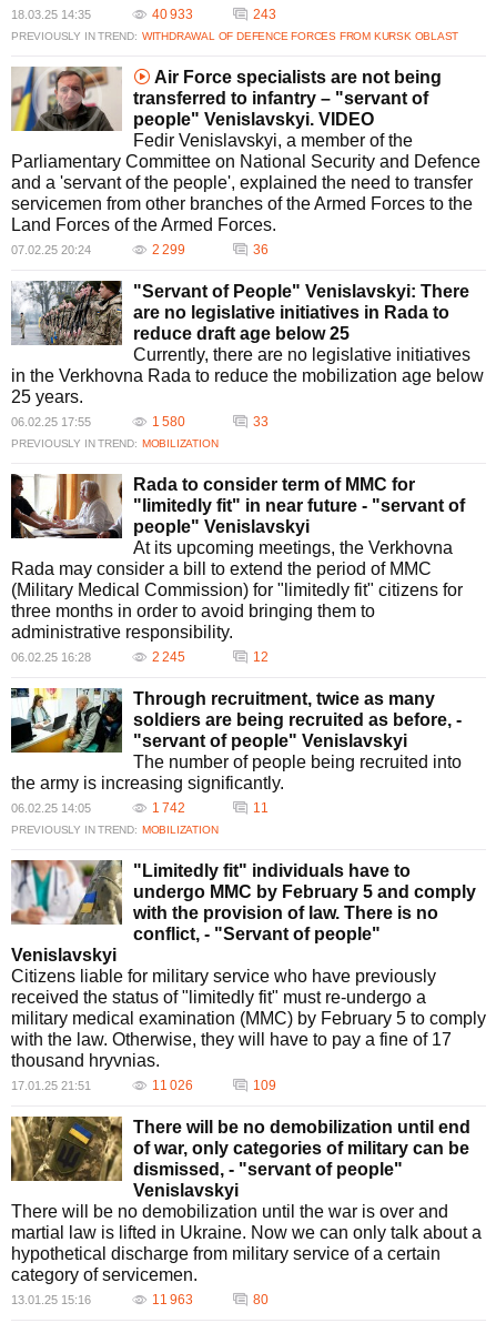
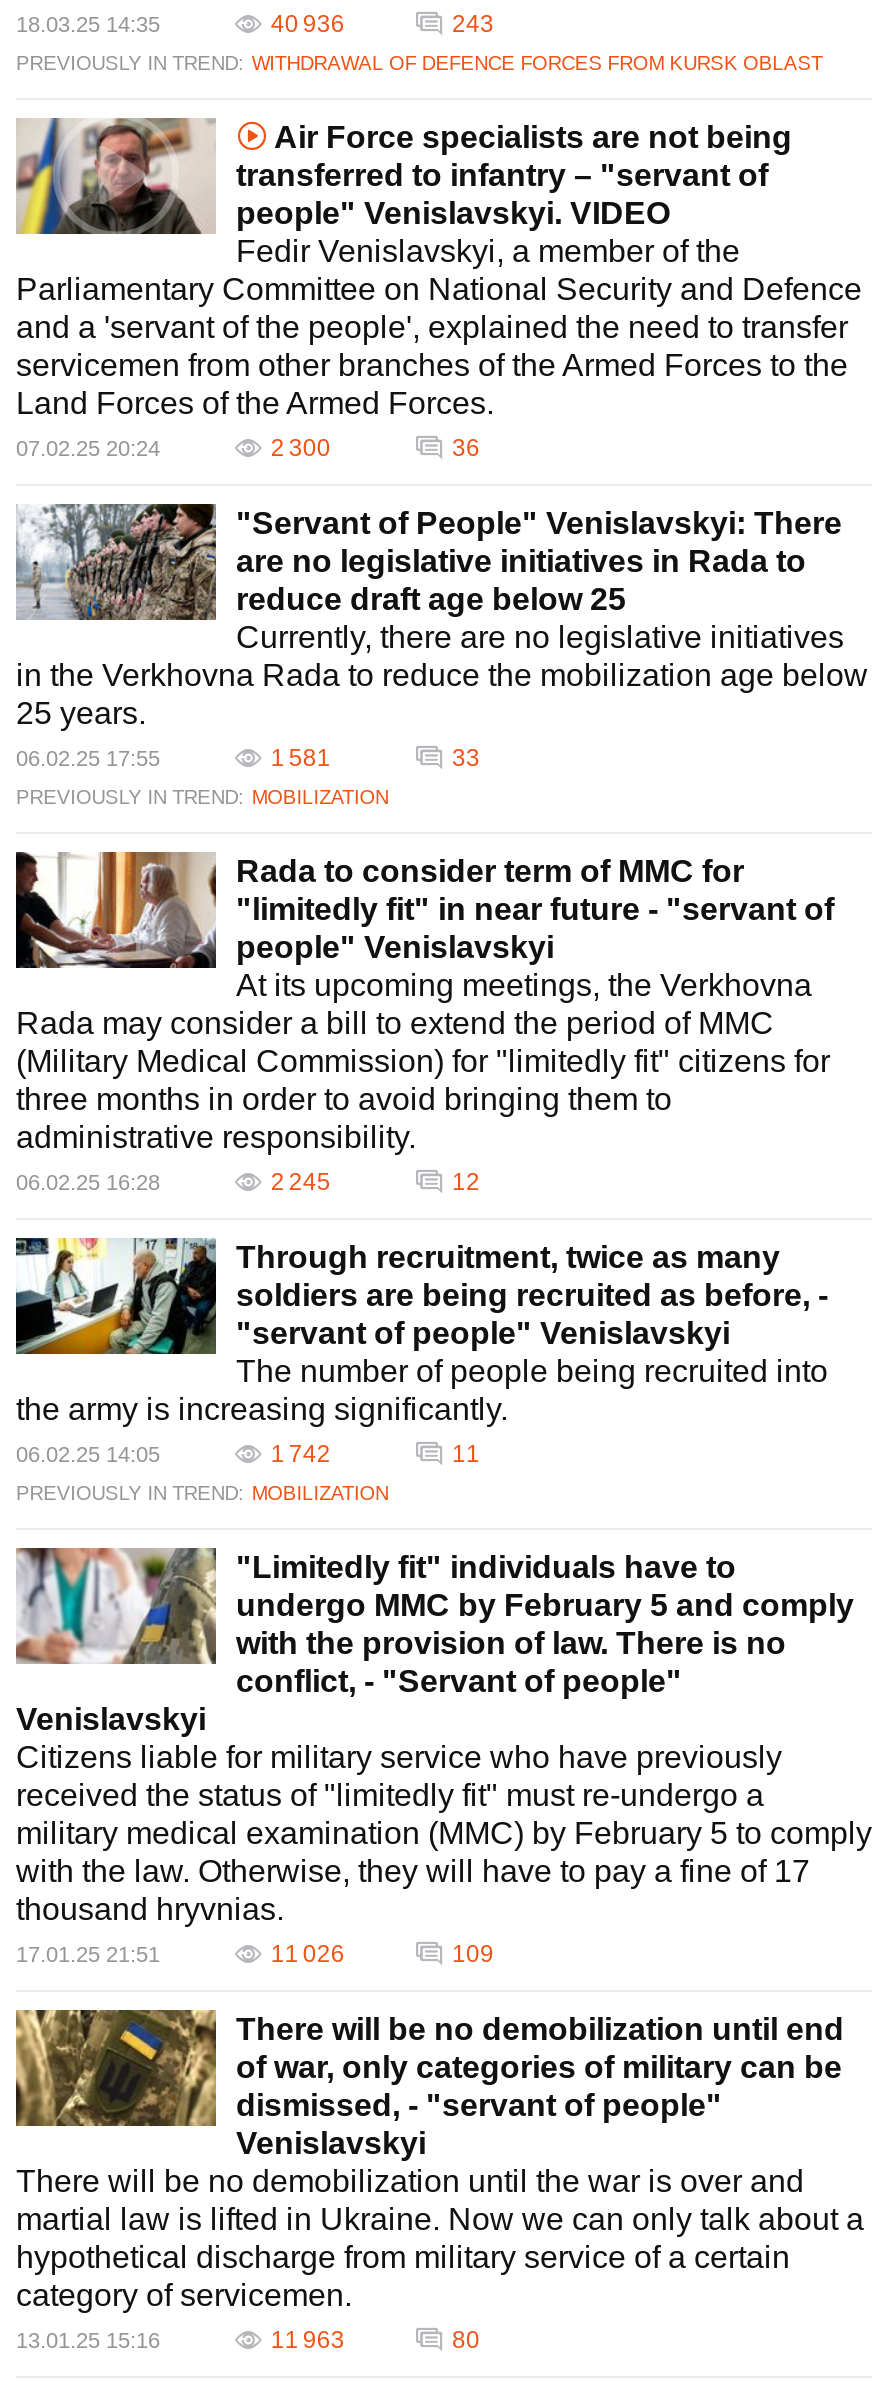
- 40 933
+ 40 936

- 2 299
+ 2 300

- 1 580
+ 1 581
